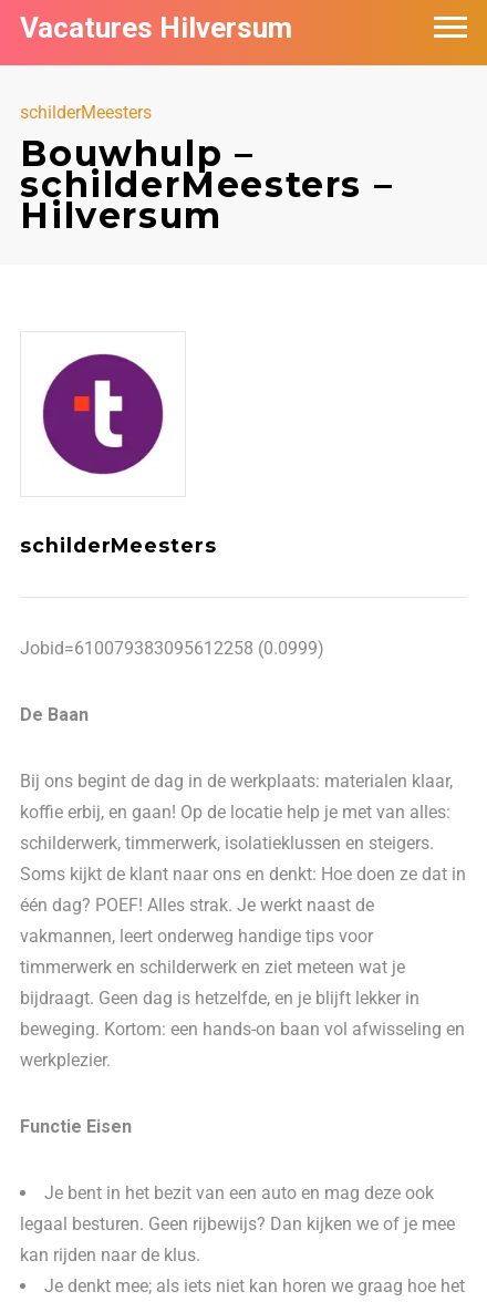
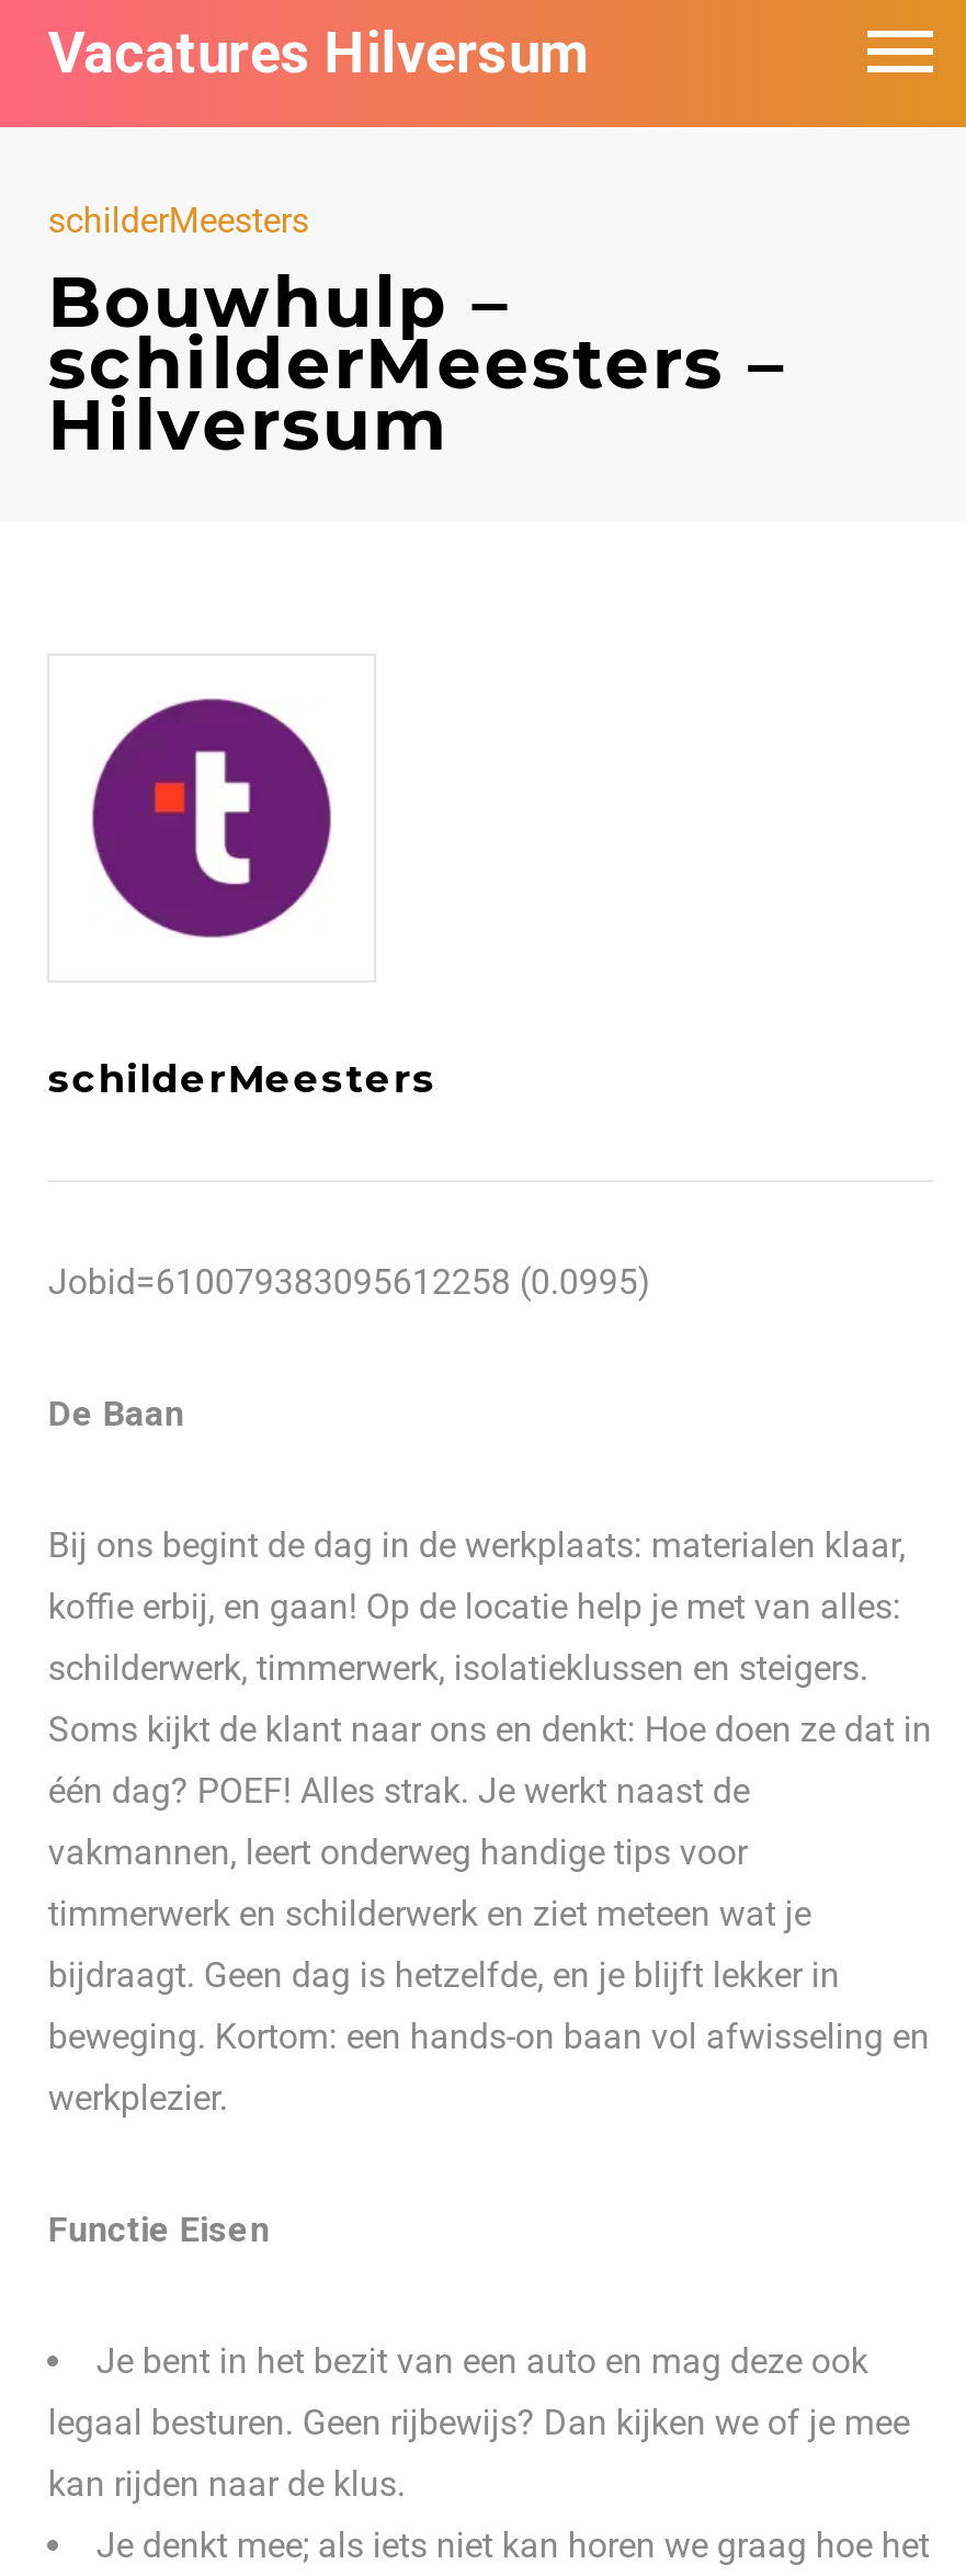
- Jobid=610079383095612258 (0.0999)
+ Jobid=610079383095612258 (0.0995)
